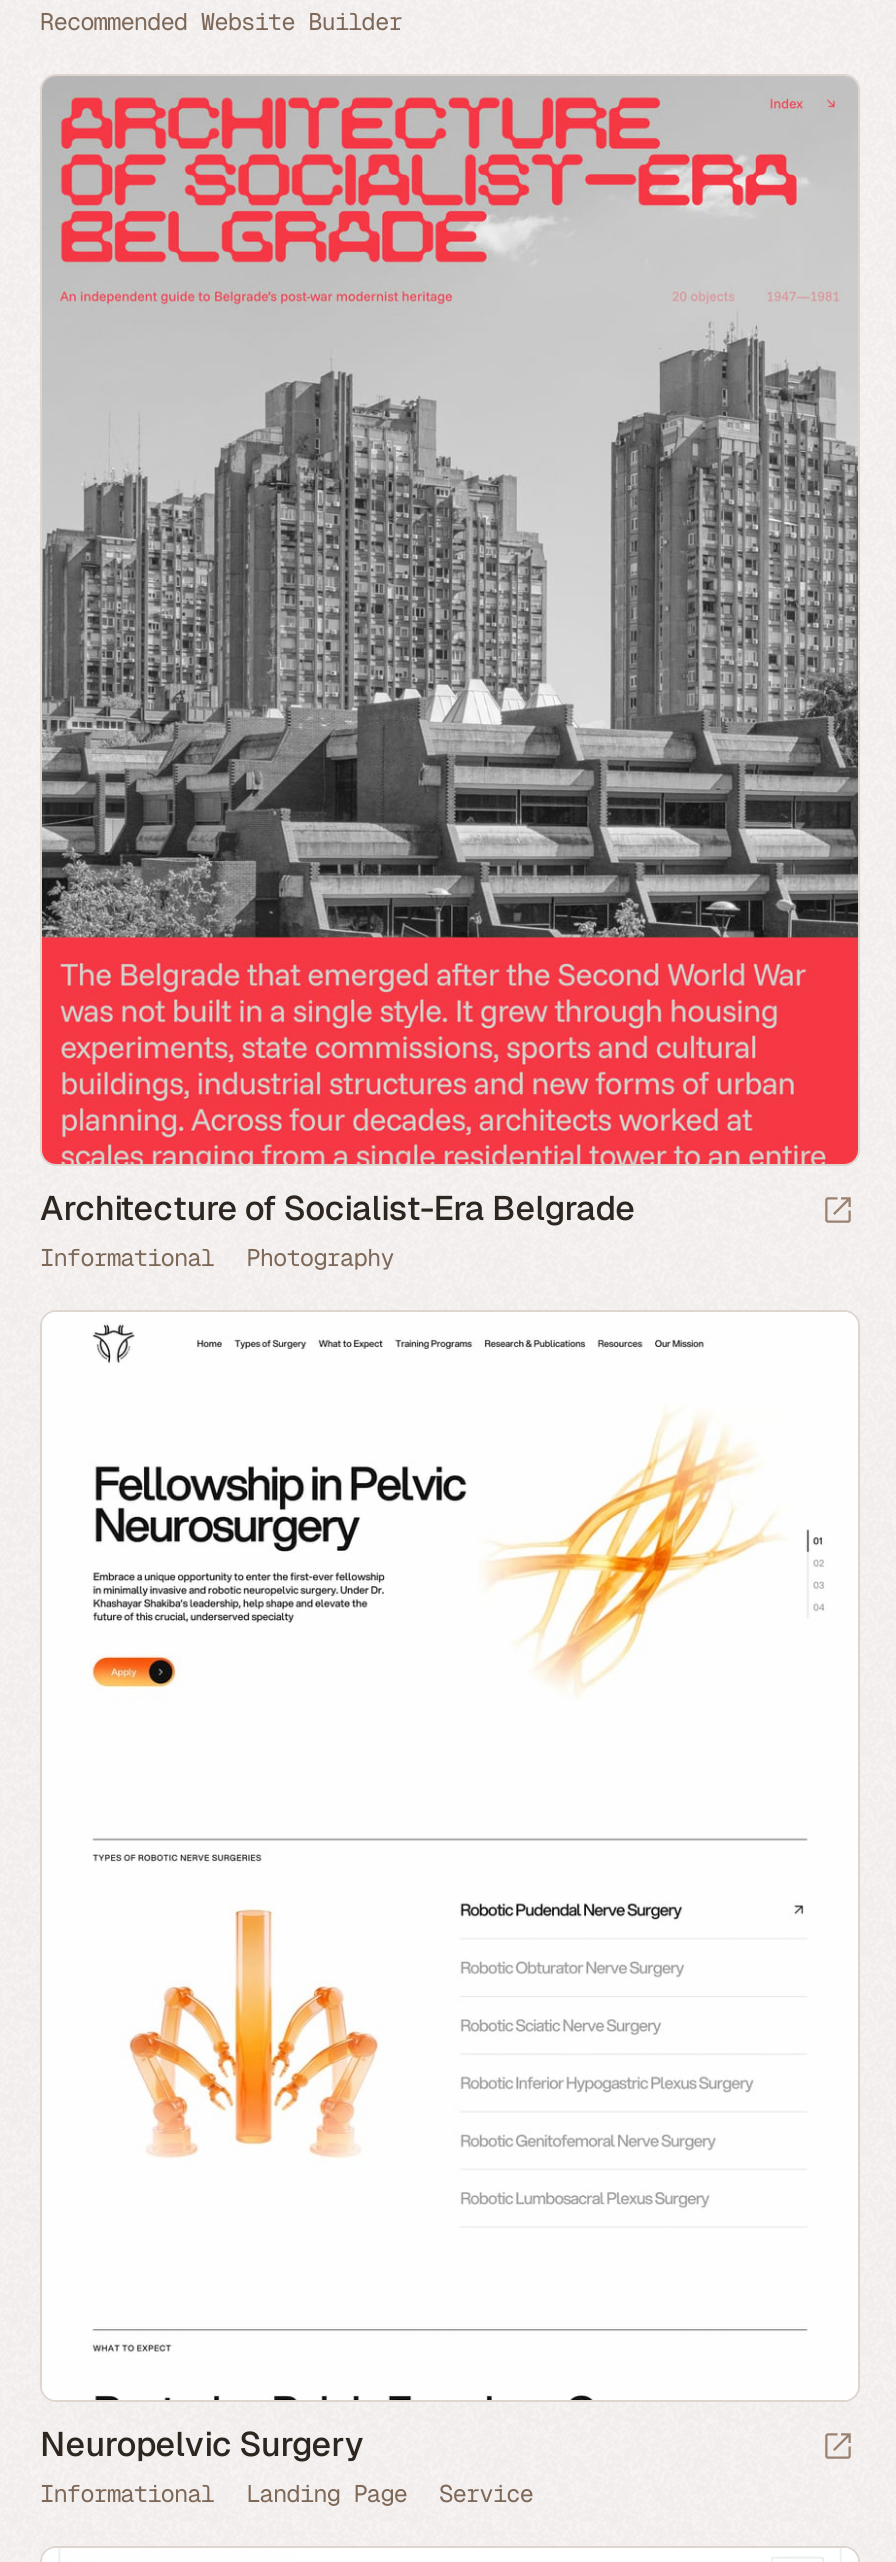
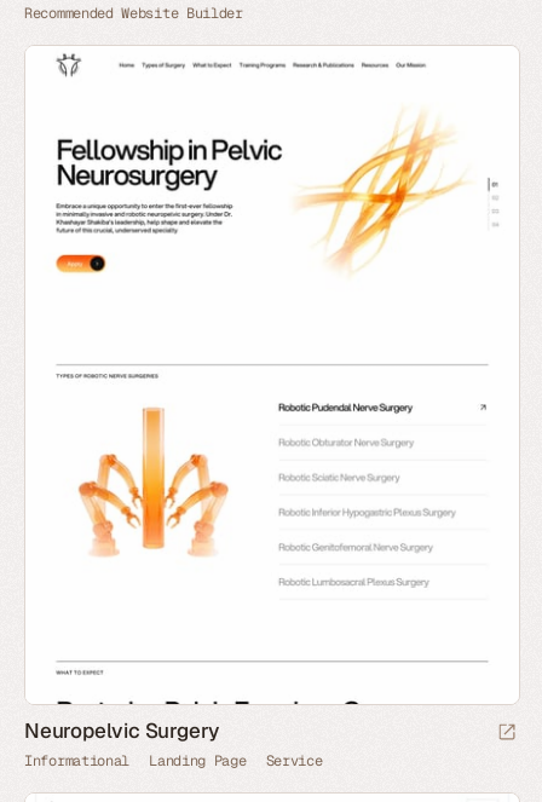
- [image]
- Architecture of Socialist-Era Belgrade
- Informational
- Photography
